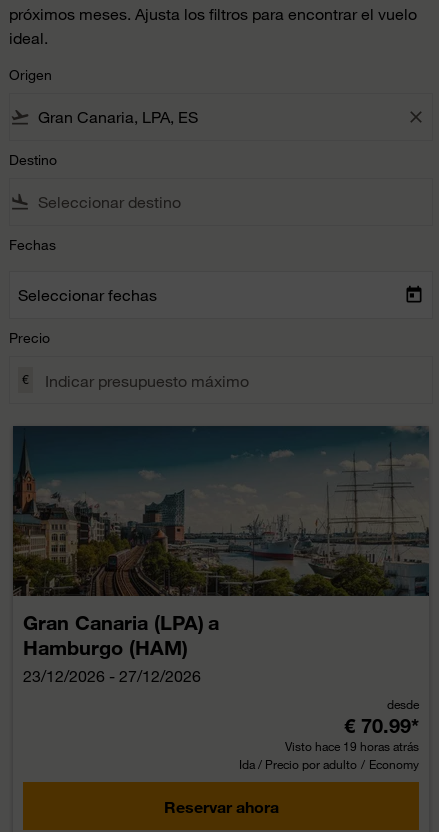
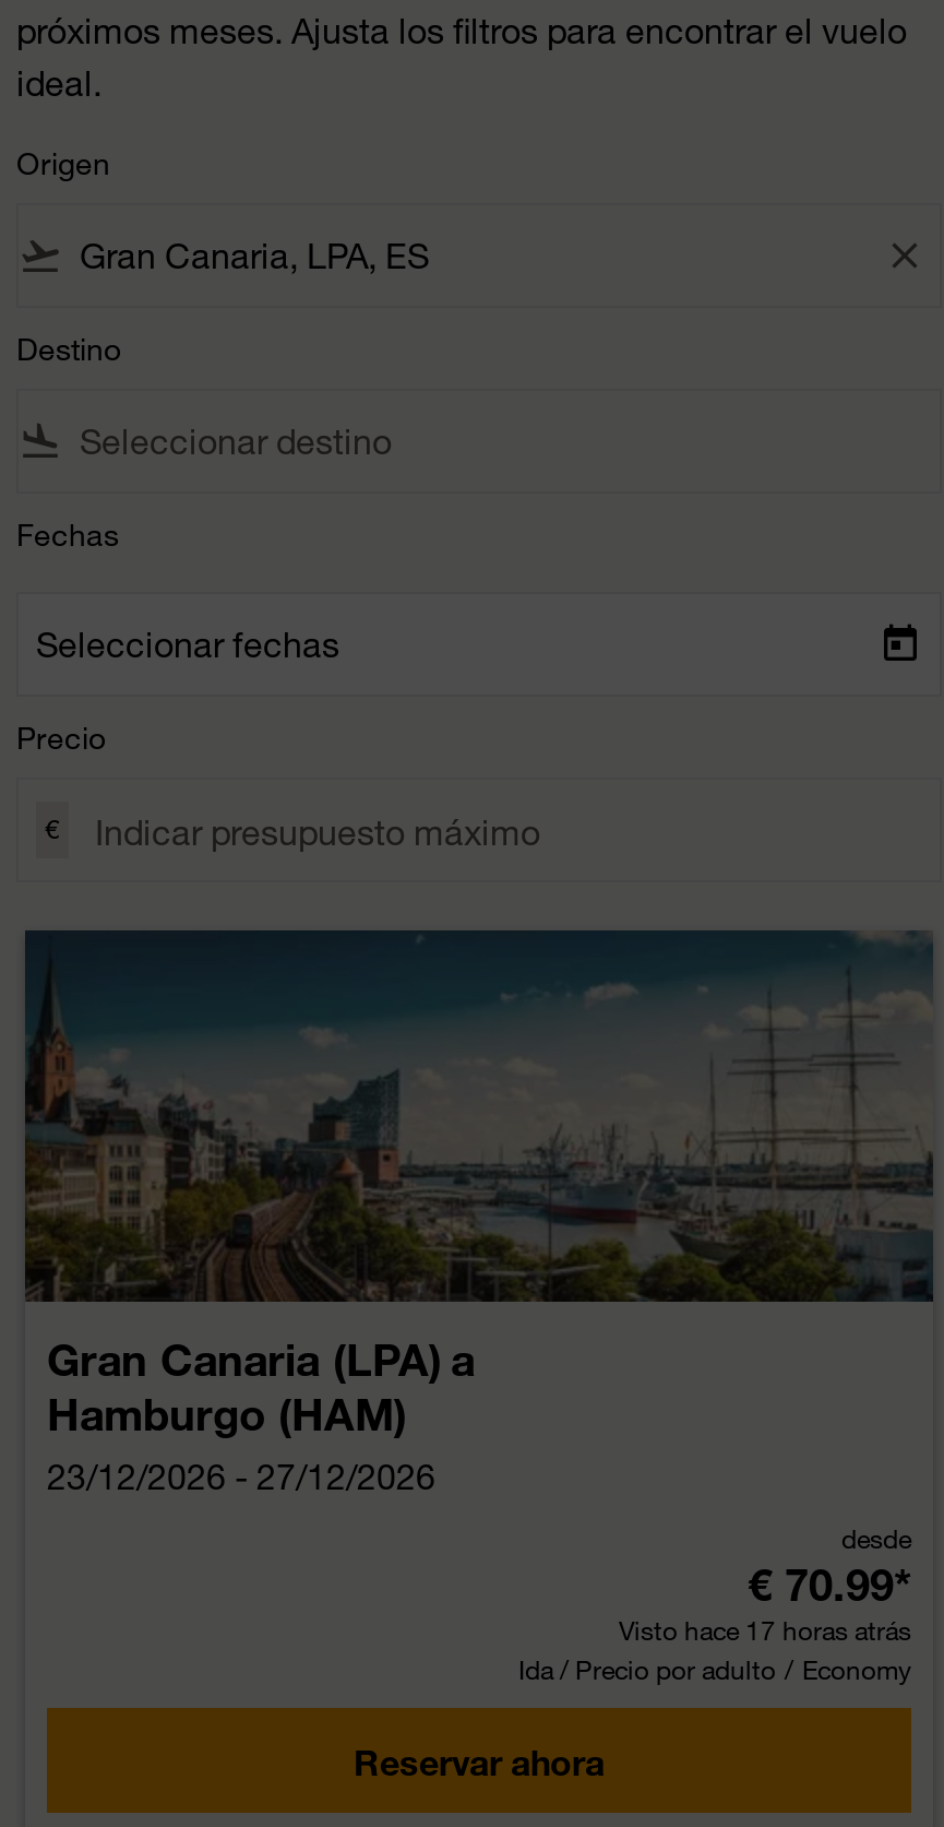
- Visto hace 19 horas atrás
+ Visto hace 17 horas atrás
